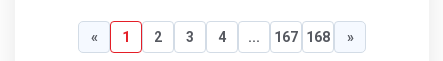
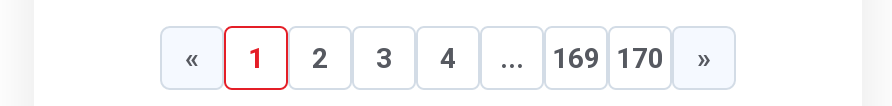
- 167 168
+ 169 170
